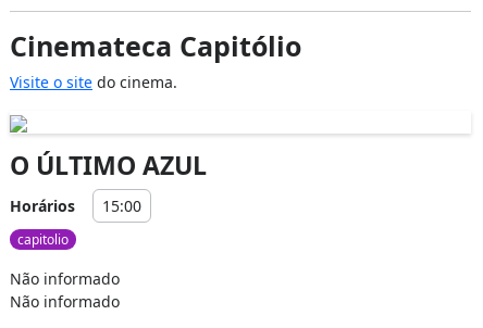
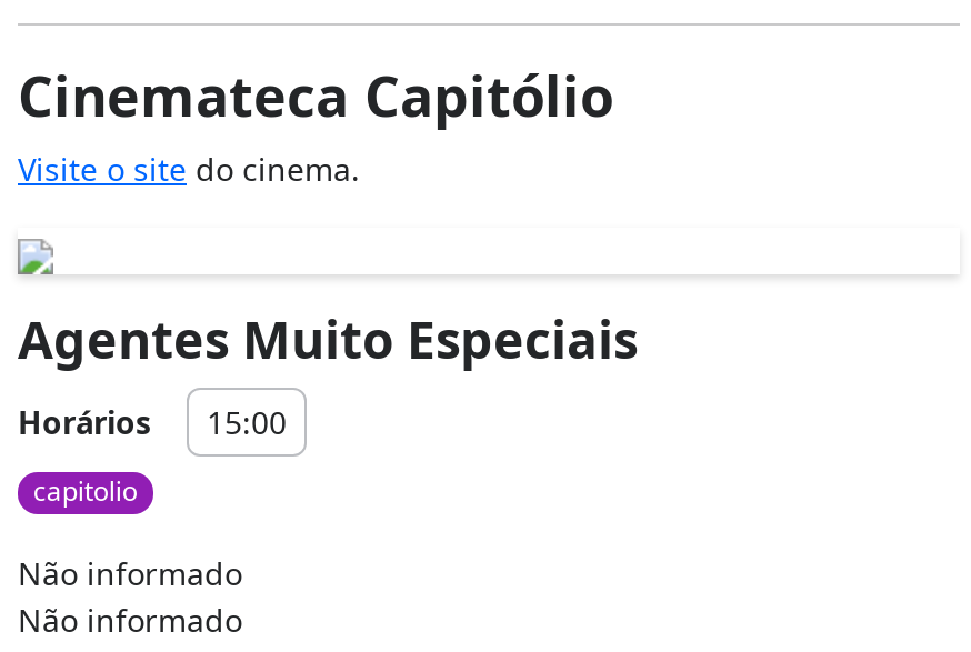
- O ÚLTIMO AZUL
+ Agentes Muito Especiais
